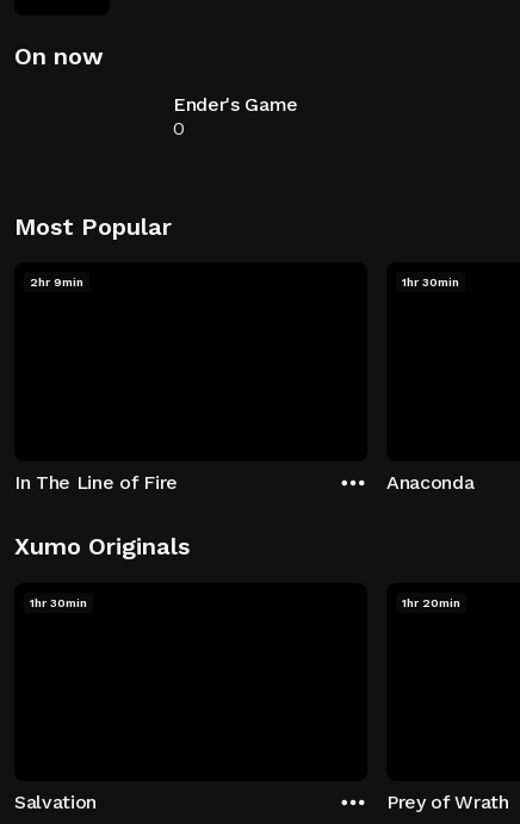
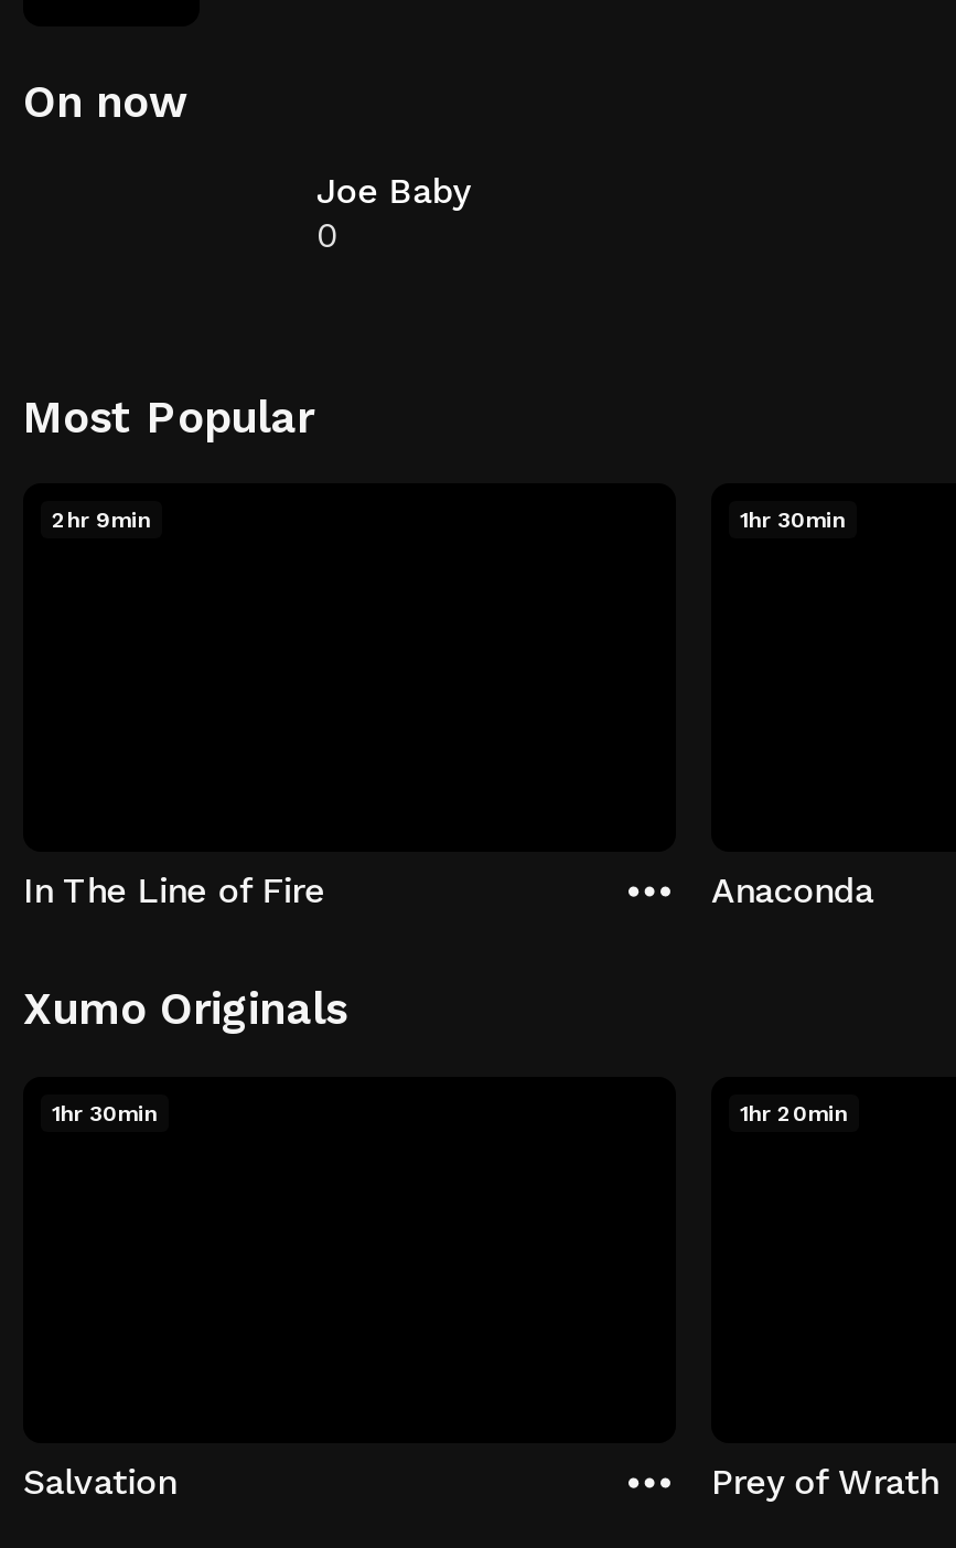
- Ender's Game
+ Joe Baby
